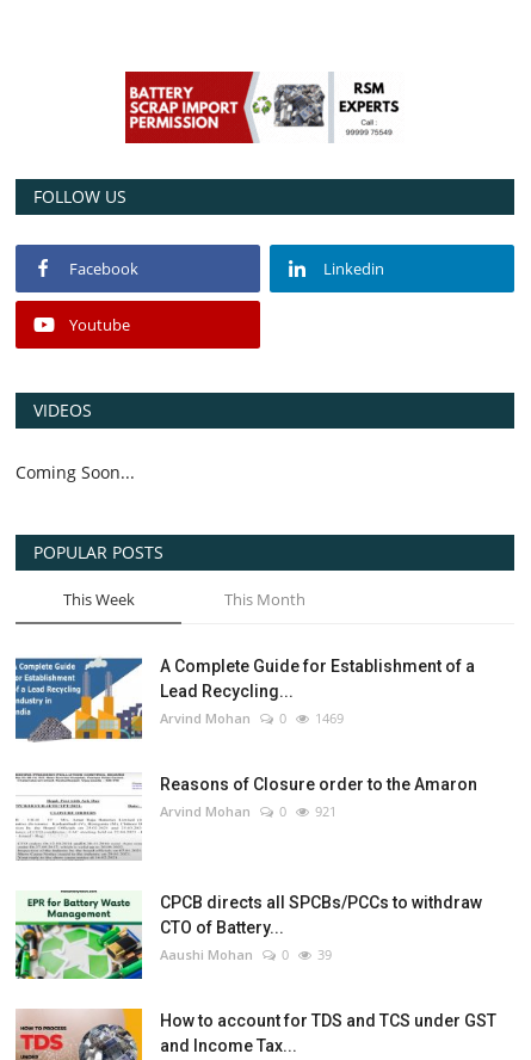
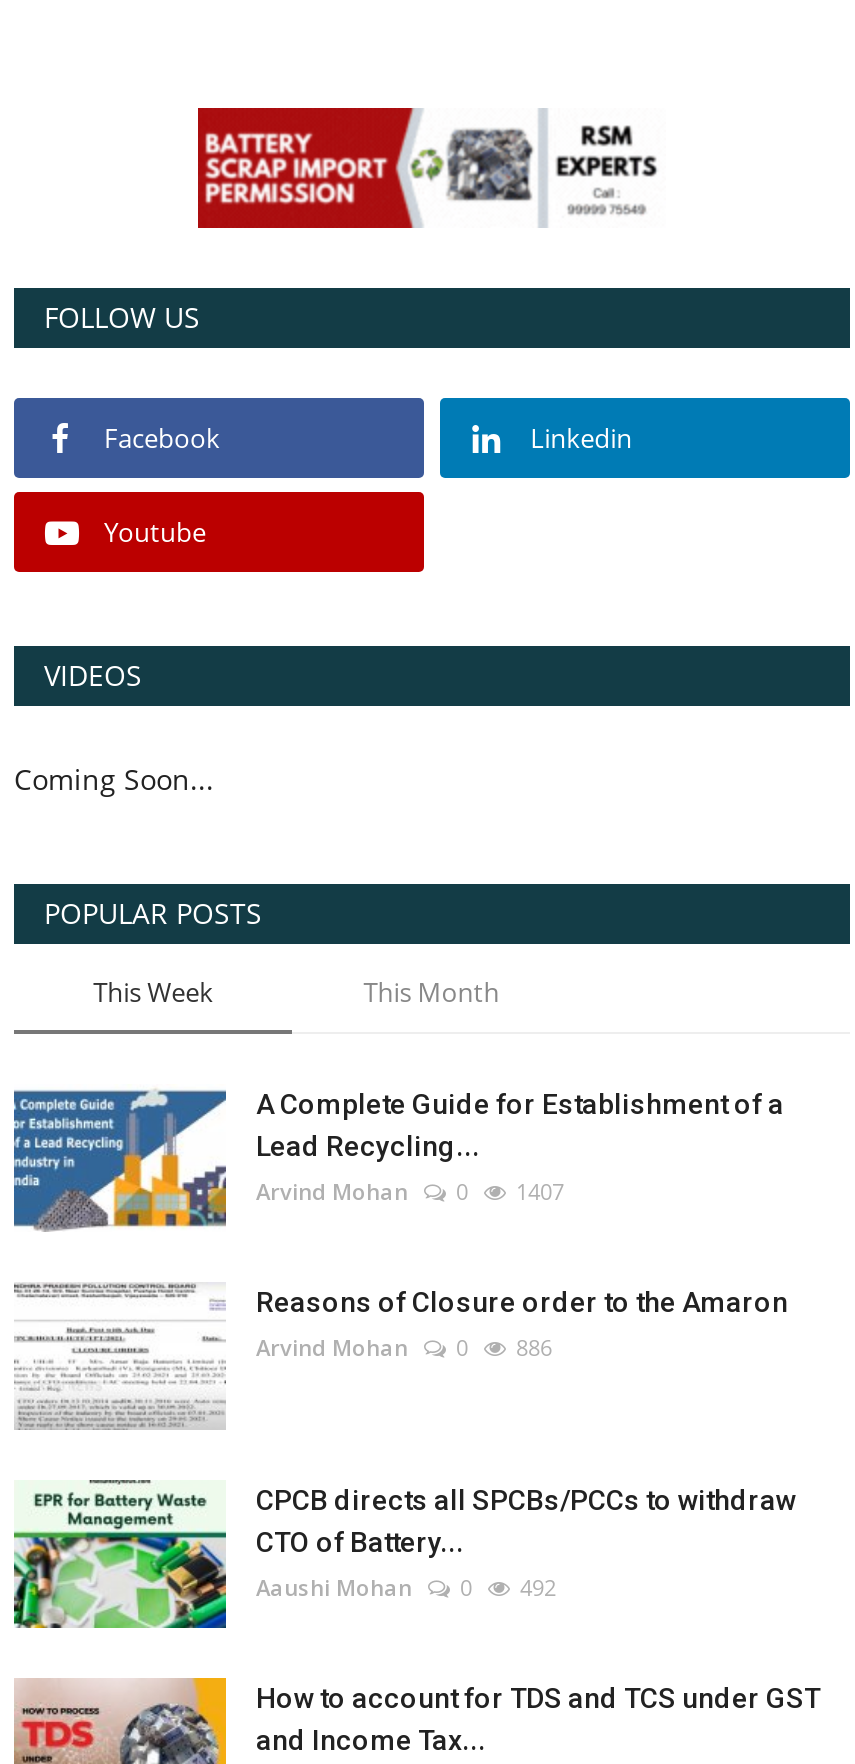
- Arvind Mohan 0 1469
+ Arvind Mohan 0 1407

- Arvind Mohan 0 921
+ Arvind Mohan 0 886

- Aaushi Mohan 0 39
+ Aaushi Mohan 0 492
